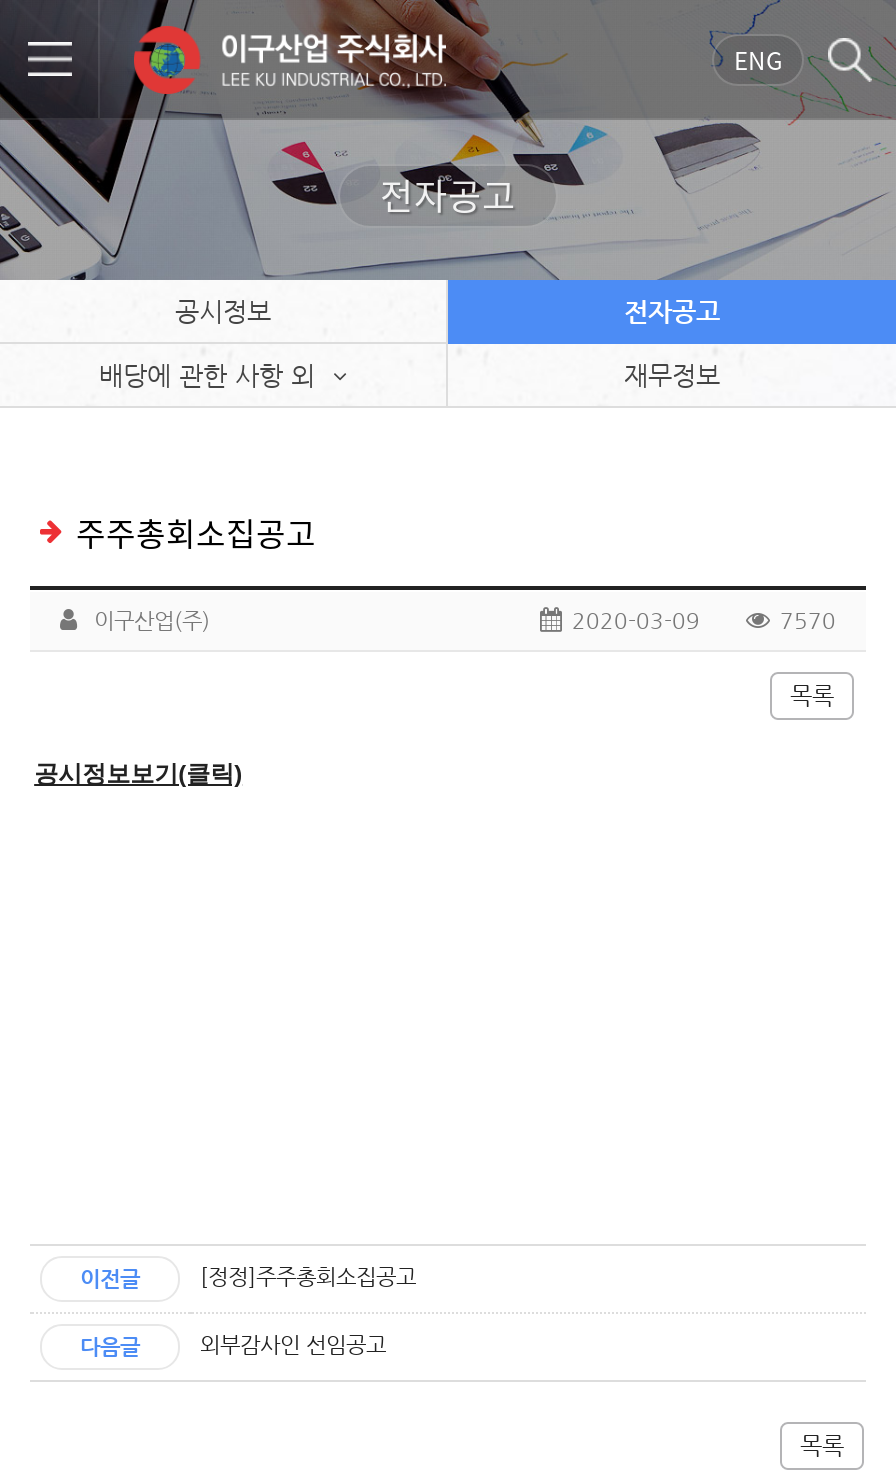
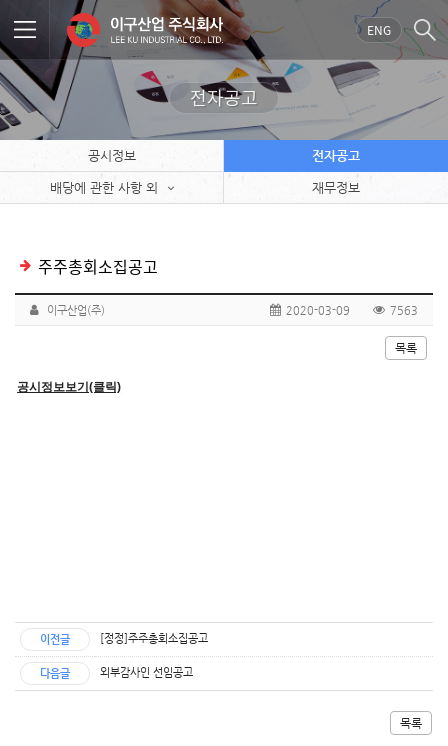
- 7570
+ 7563
